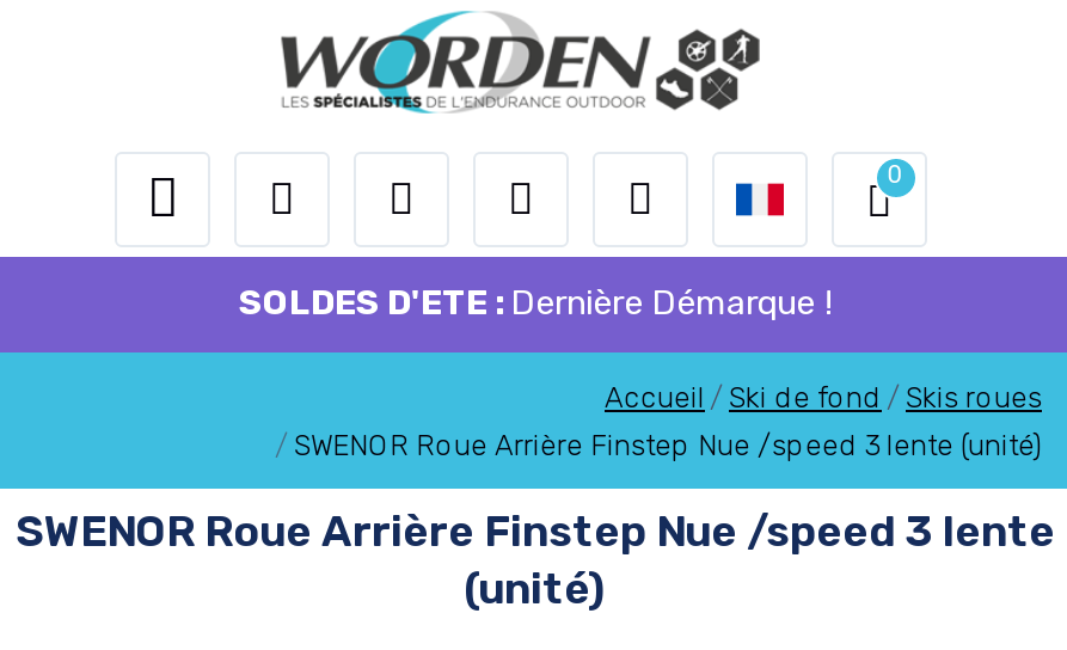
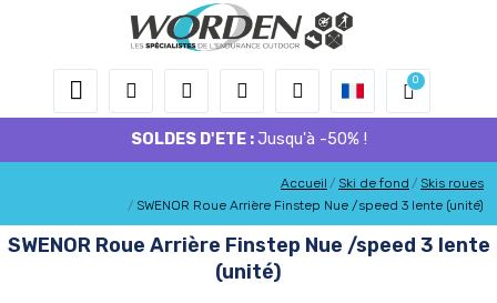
- SOLDES D'ETE : Dernière Démarque !
+ SOLDES D'ETE : Jusqu'à -50% !
